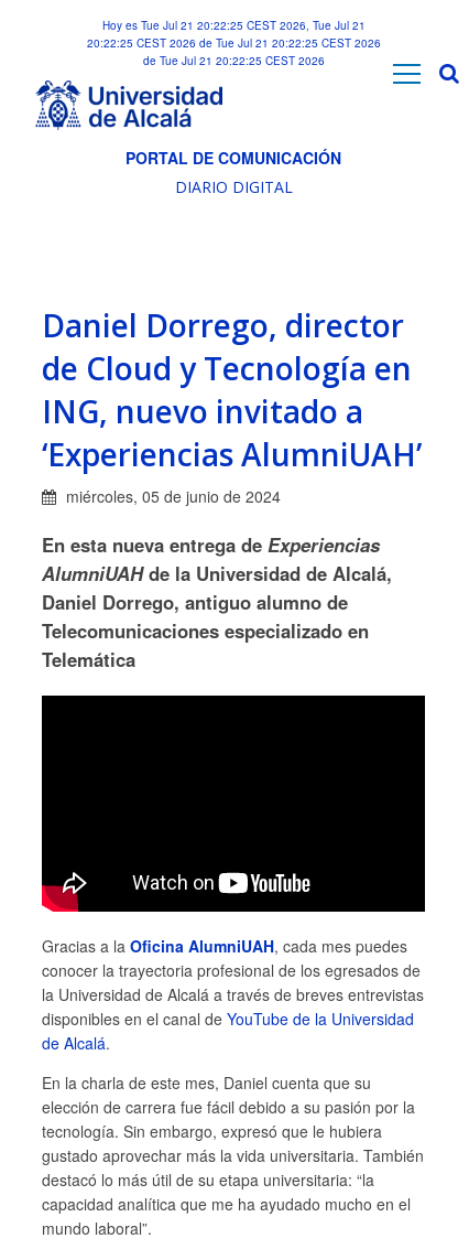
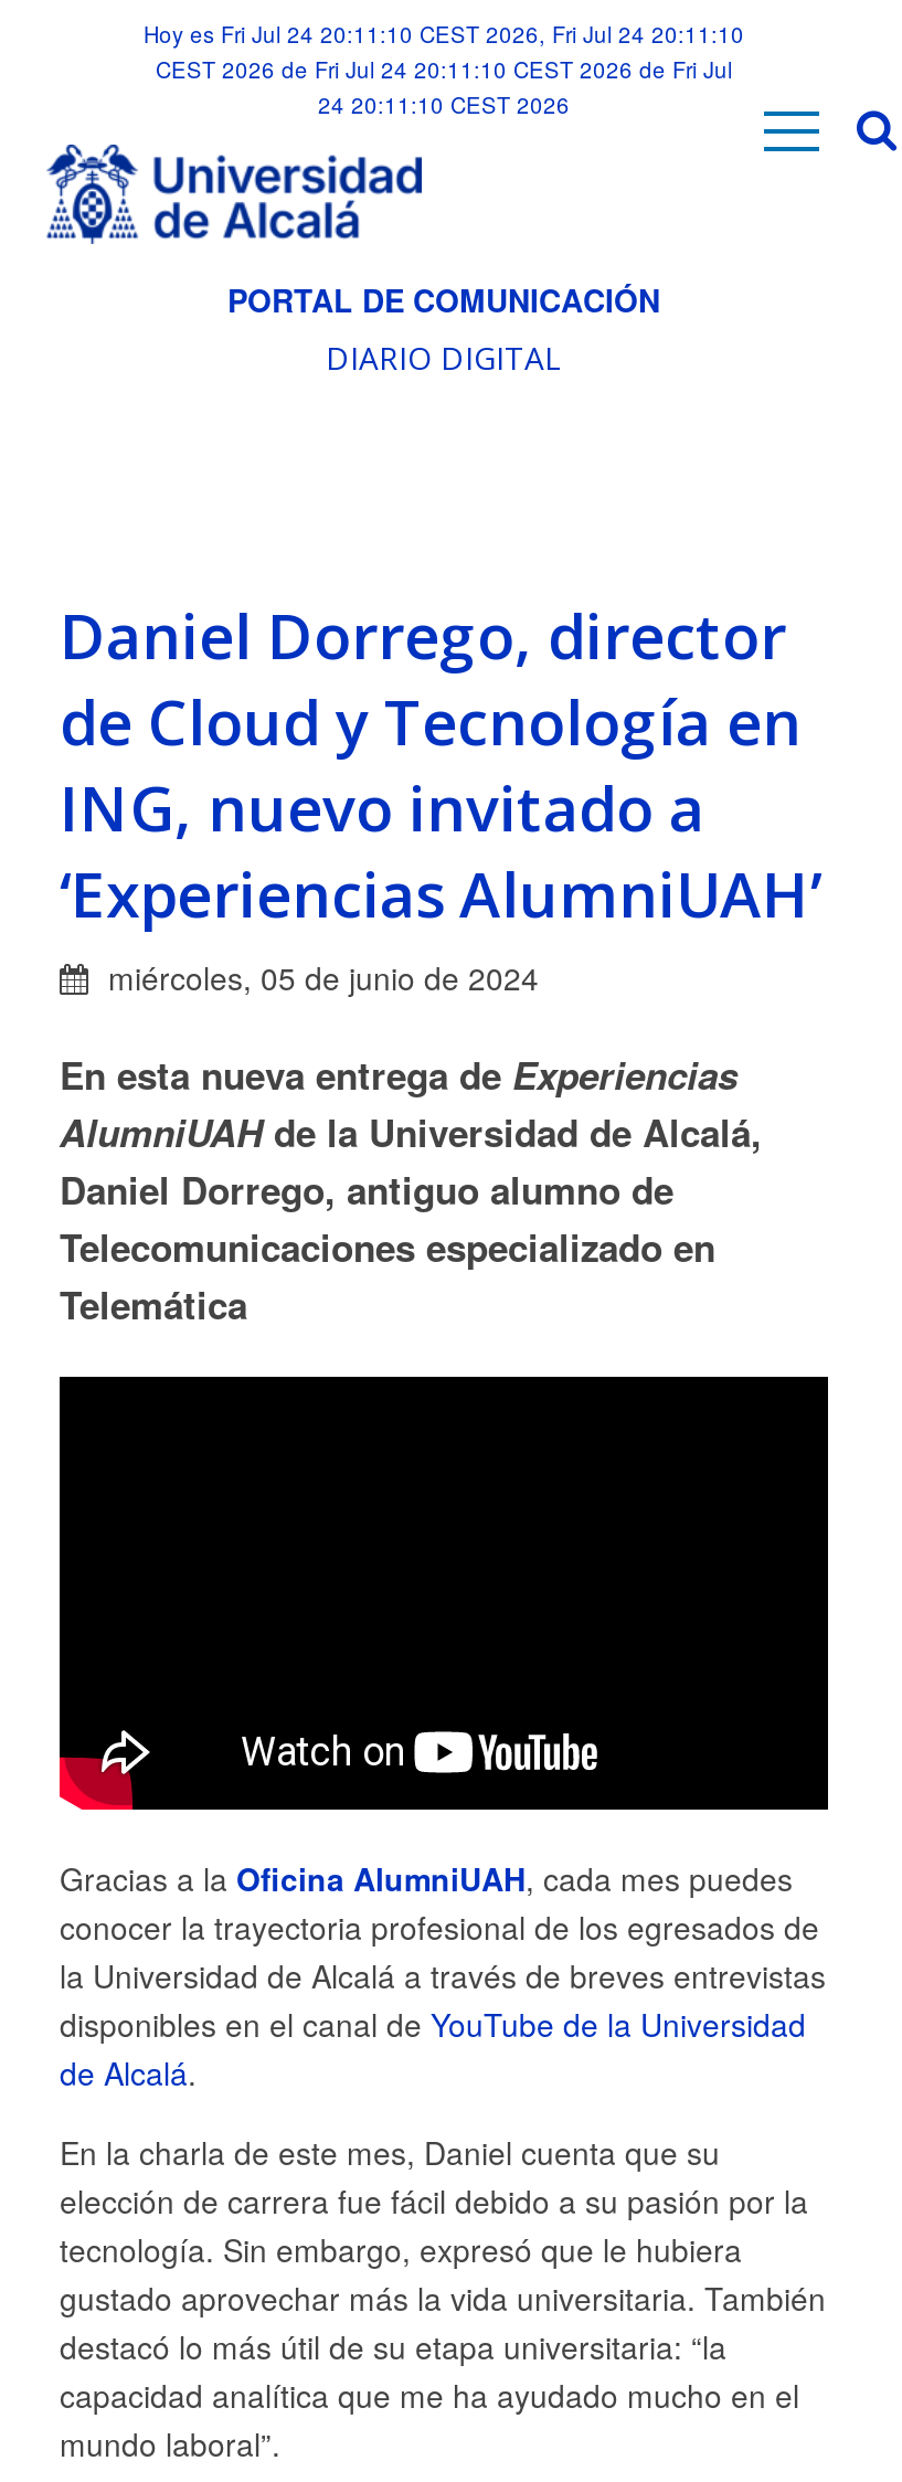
- Hoy es Tue Jul 21 20:22:25 CEST 2026, Tue Jul 21
- 20:22:25 CEST 2026 de Tue Jul 21 20:22:25 CEST 2026
- de Tue Jul 21 20:22:25 CEST 2026
+ Hoy es Fri Jul 24 20:11:10 CEST 2026, Fri Jul 24 20:11:10
+ CEST 2026 de Fri Jul 24 20:11:10 CEST 2026 de Fri Jul
+ 24 20:11:10 CEST 2026
